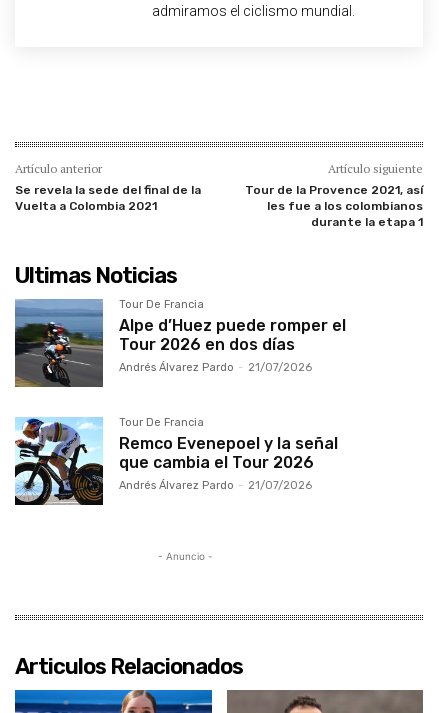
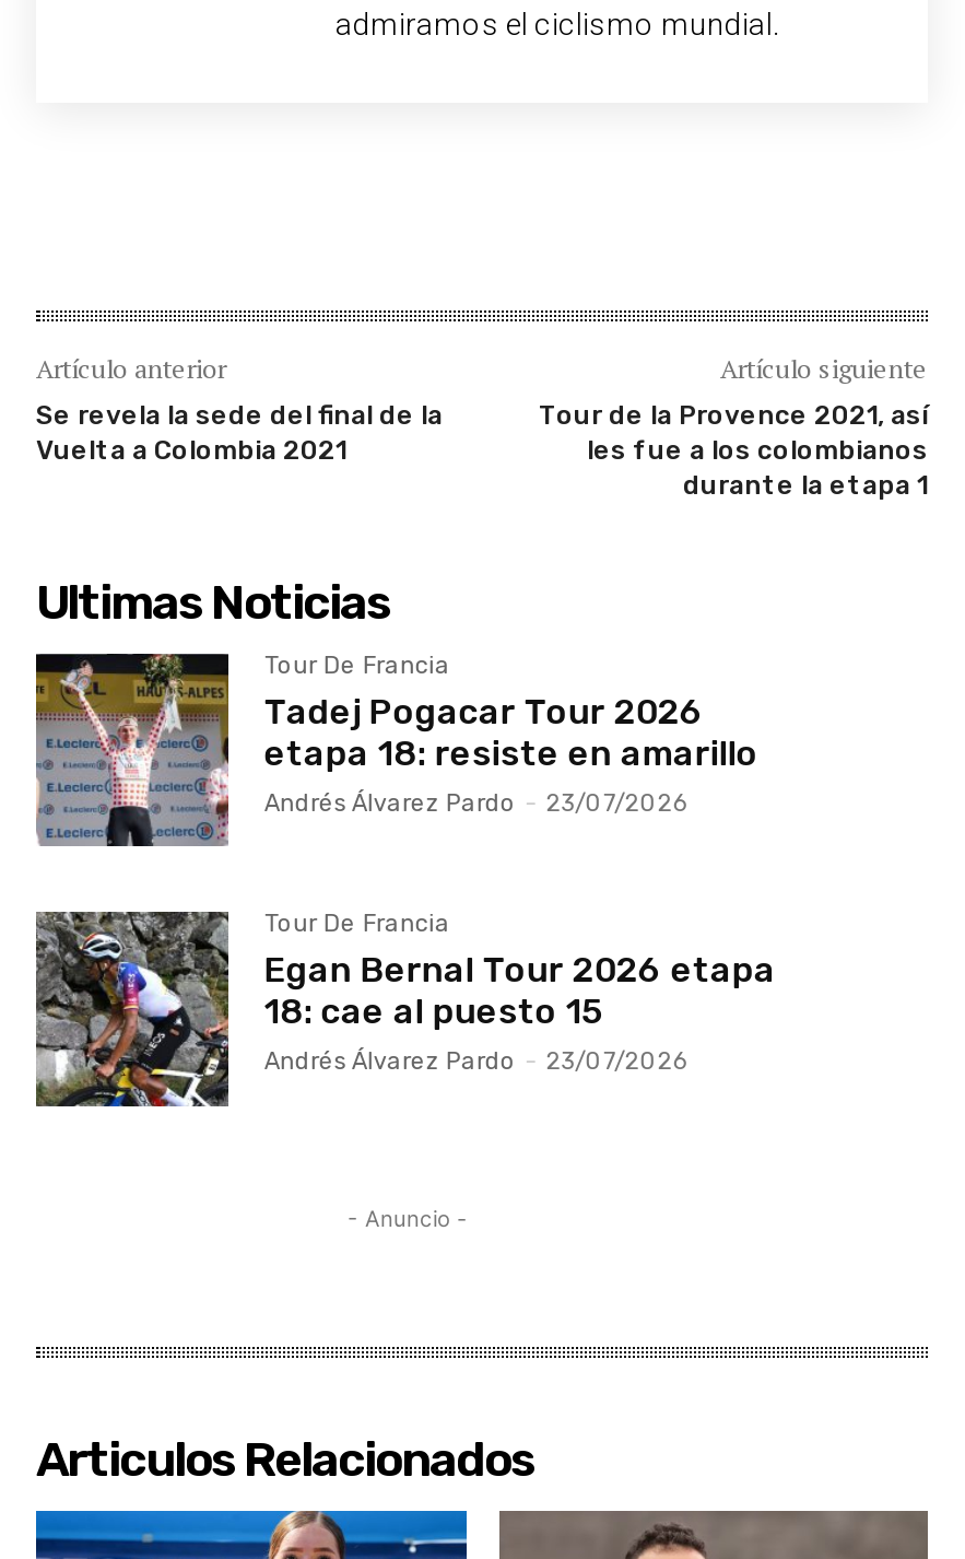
- [image]
- Alpe d’Huez puede romper el
- Tour 2026 en dos días
- Andrés Álvarez Pardo - 21/07/2026
+ [image]
+ Tadej Pogacar Tour 2026
+ etapa 18: resiste en amarillo
+ Andrés Álvarez Pardo - 23/07/2026

- [image]
- Remco Evenepoel y la señal
- que cambia el Tour 2026
- Andrés Álvarez Pardo - 21/07/2026
+ [image]
+ Egan Bernal Tour 2026 etapa
+ 18: cae al puesto 15
+ Andrés Álvarez Pardo - 23/07/2026
